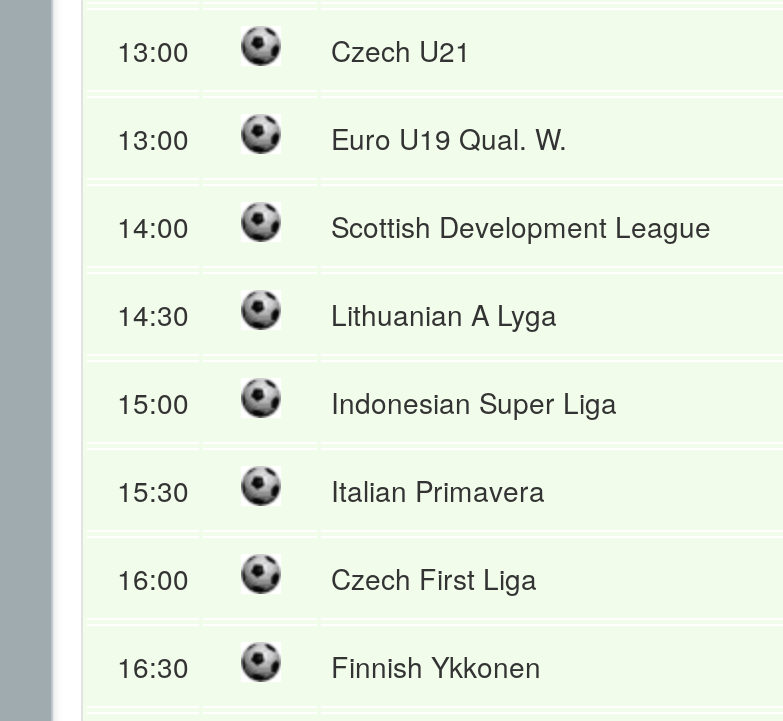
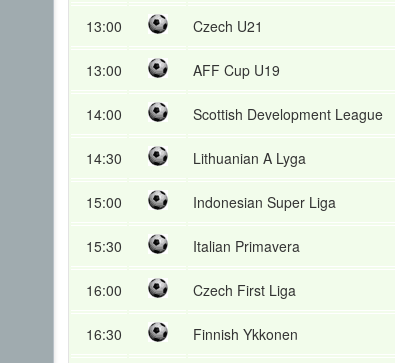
- Euro U19 Qual. W.
+ AFF Cup U19
